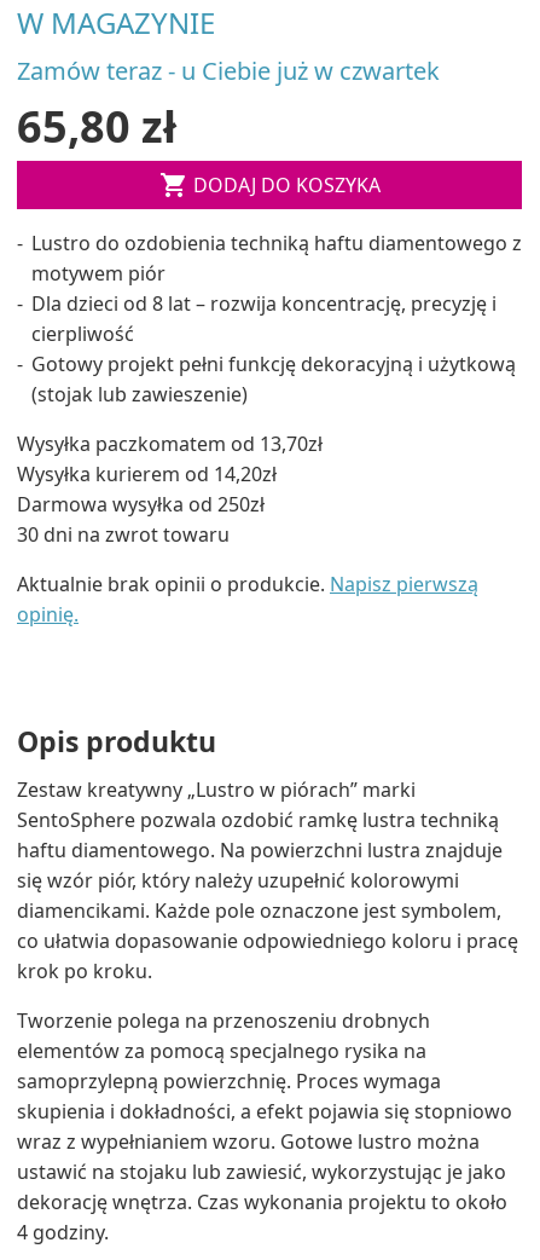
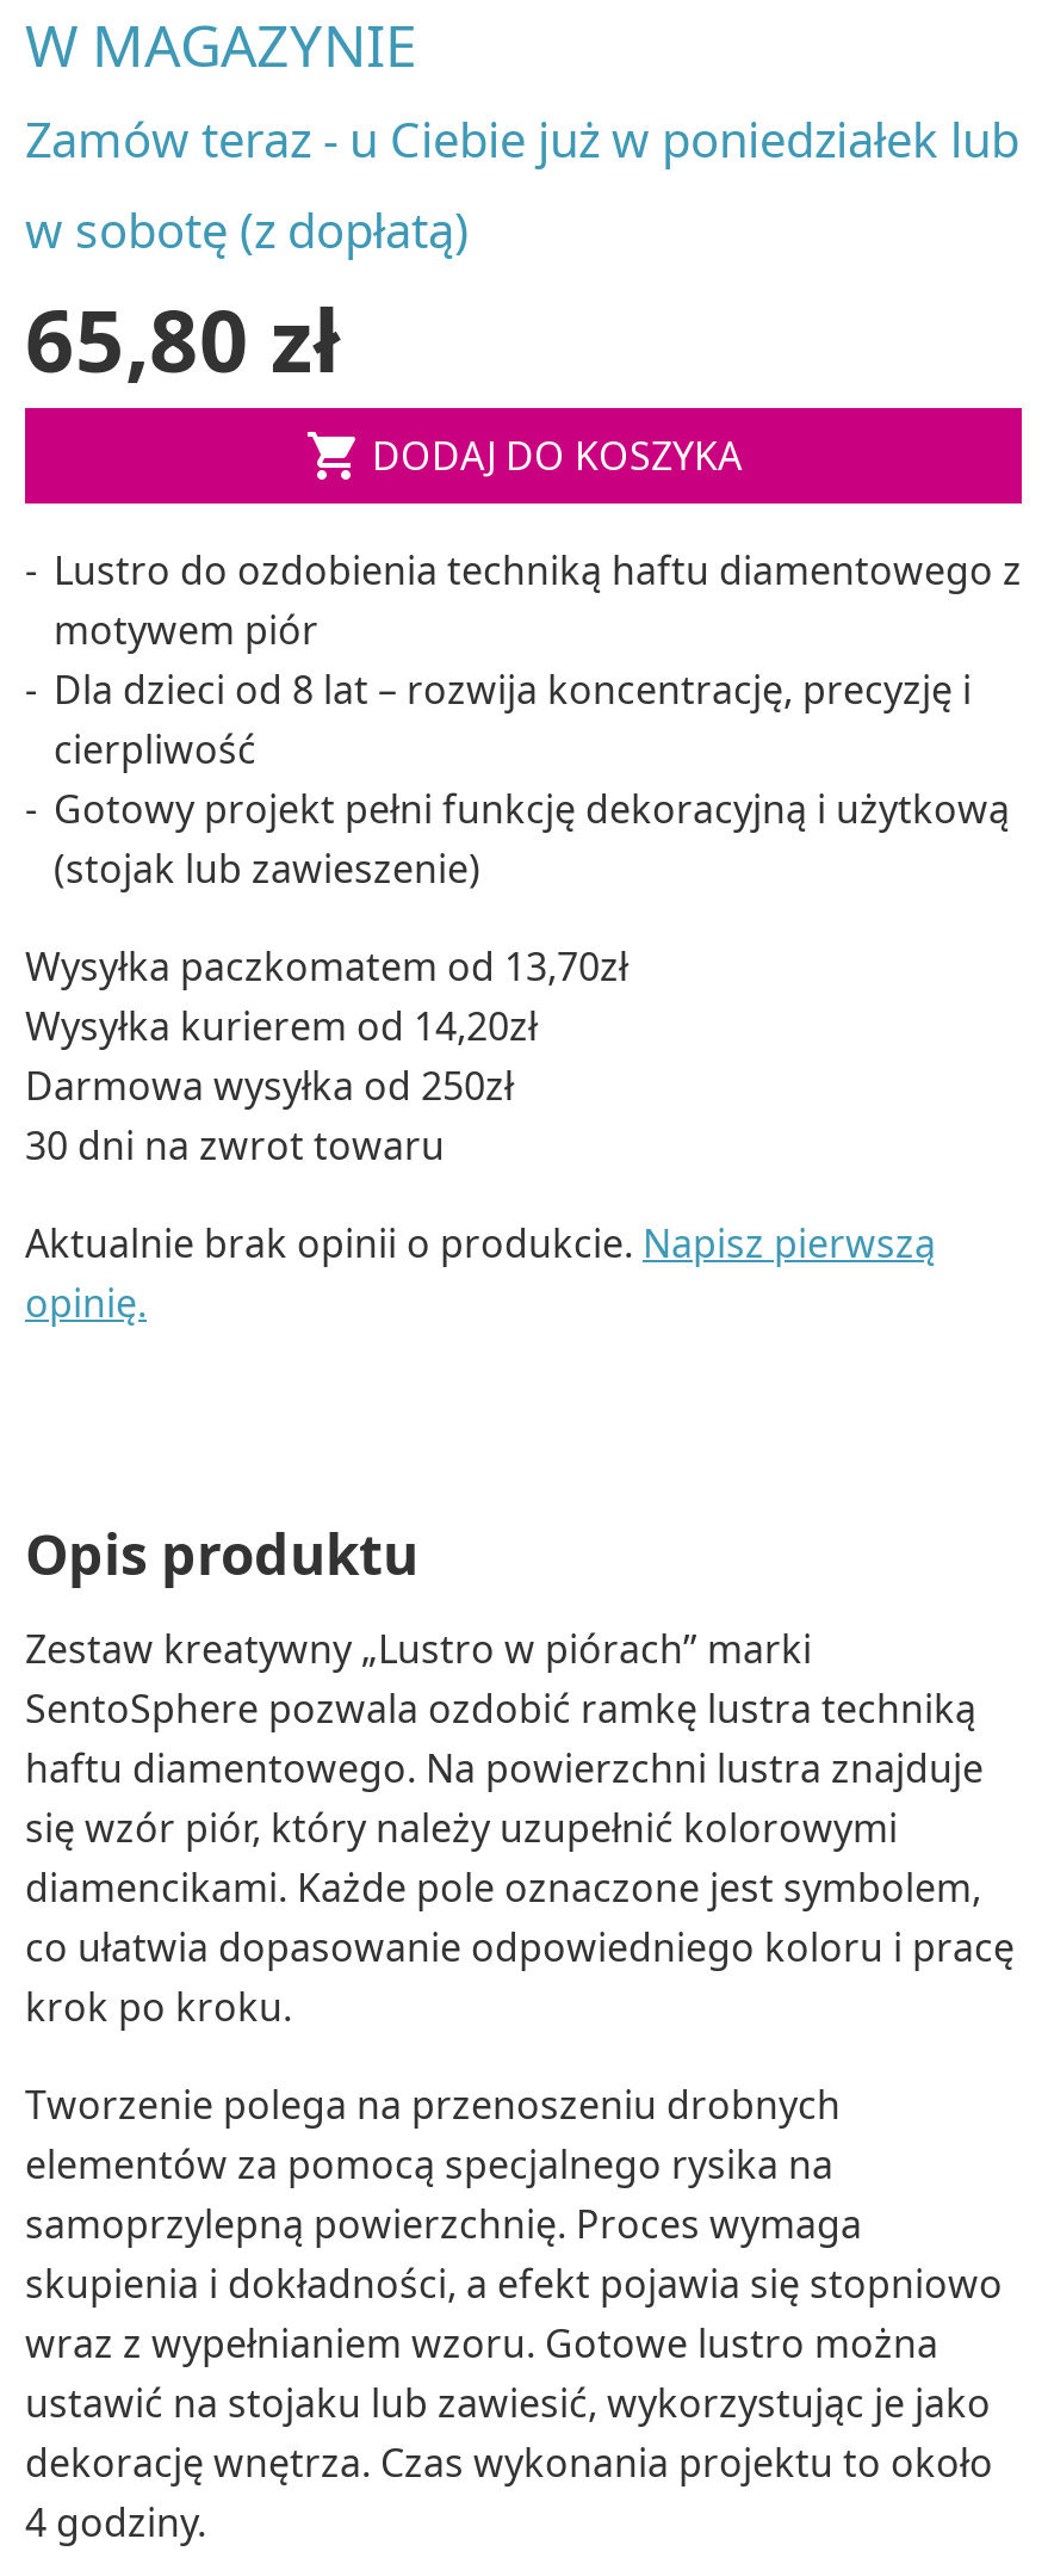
- Zamów teraz - u Ciebie już w czwartek
+ Zamów teraz - u Ciebie już w poniedziałek lub
+ w sobotę (z dopłatą)
